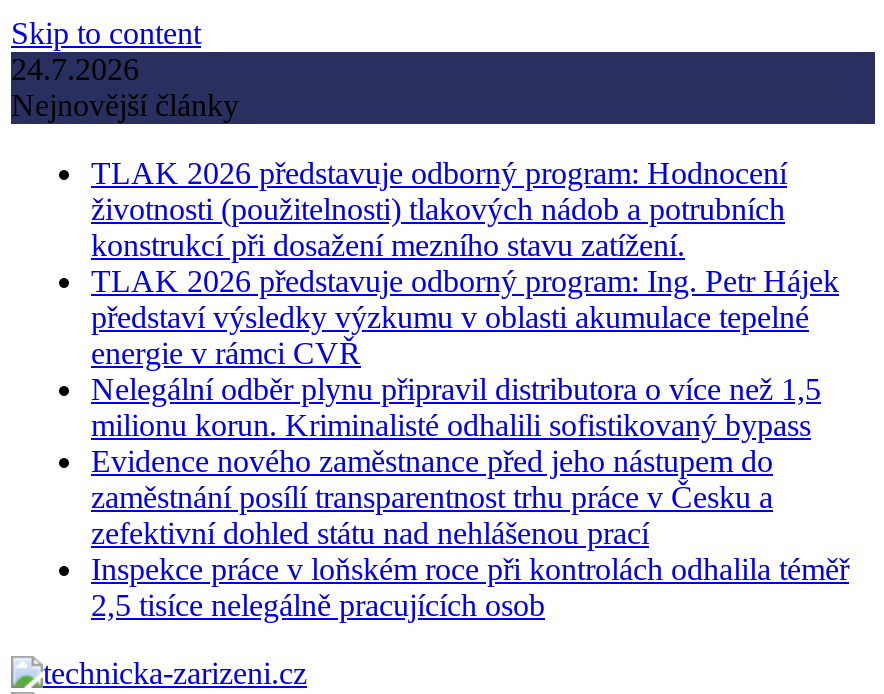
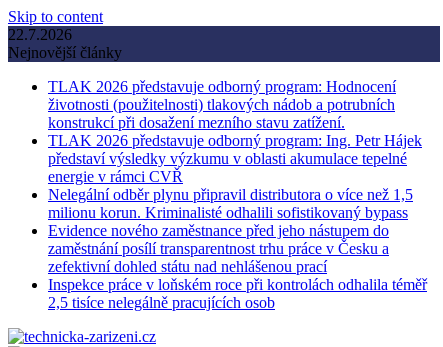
- 24.7.2026
+ 22.7.2026
